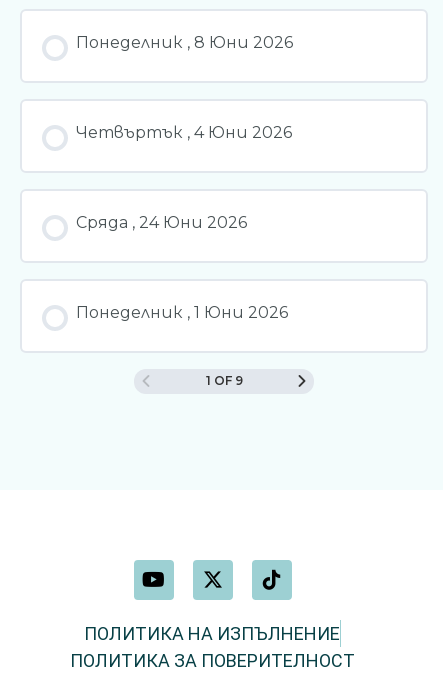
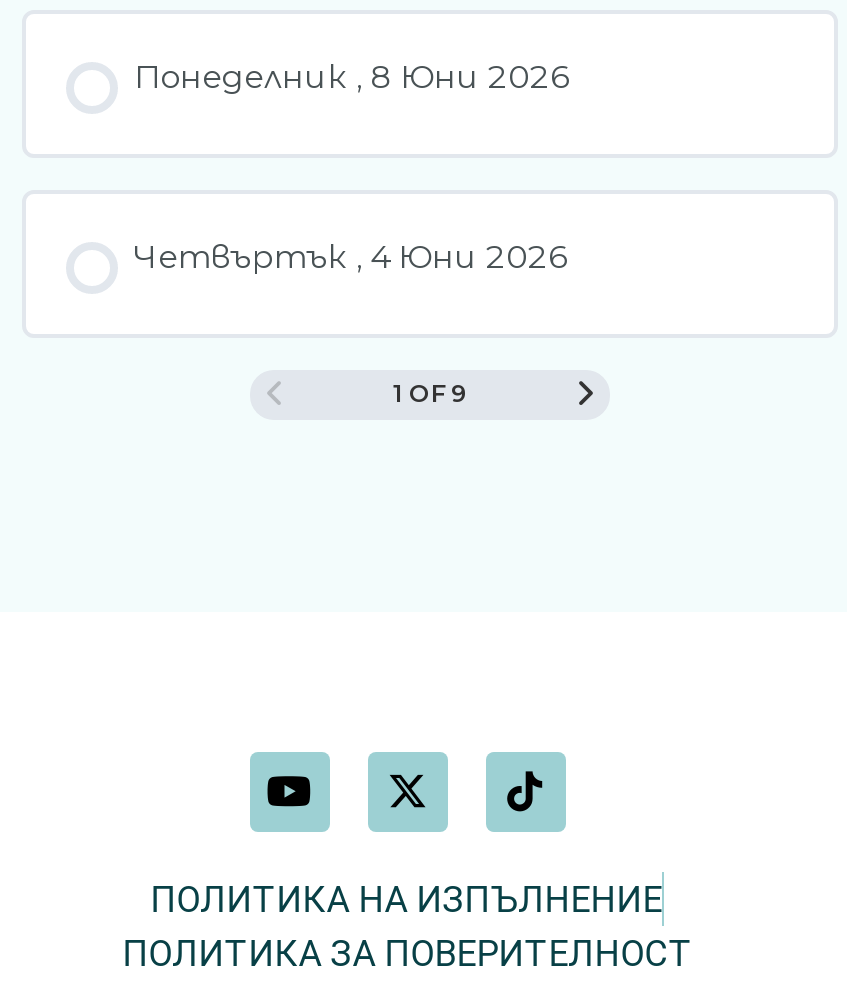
- Сряда , 24 Юни 2026

- Понеделник , 1 Юни 2026
